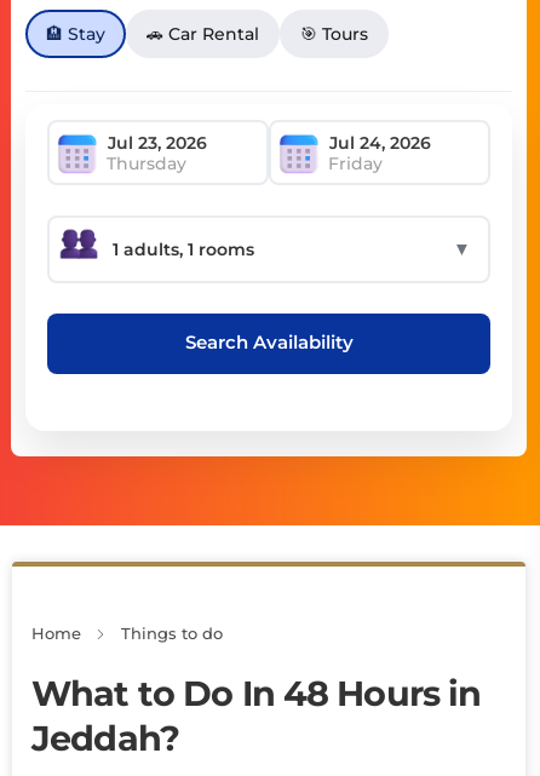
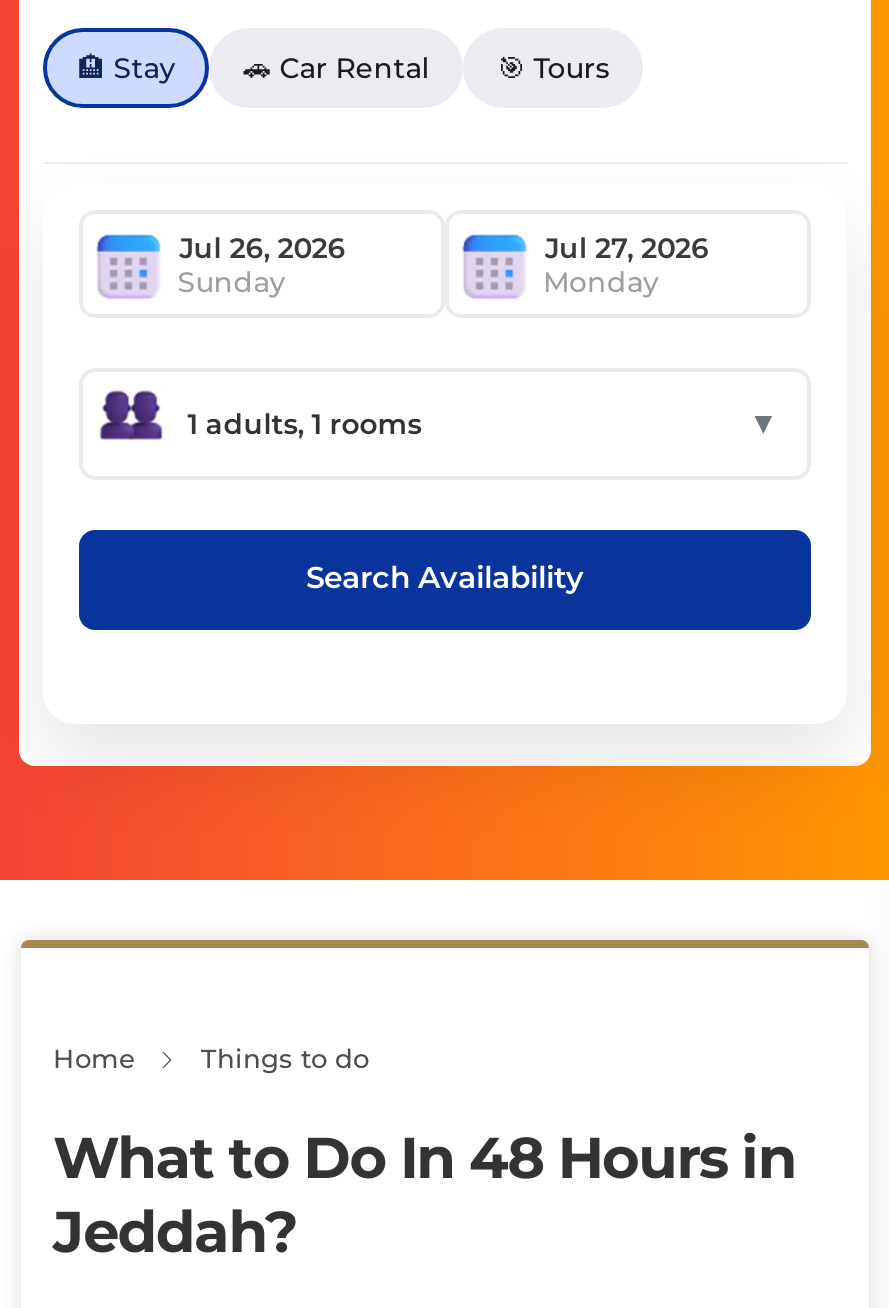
- Thursday
- Friday
+ Sunday
+ Monday
